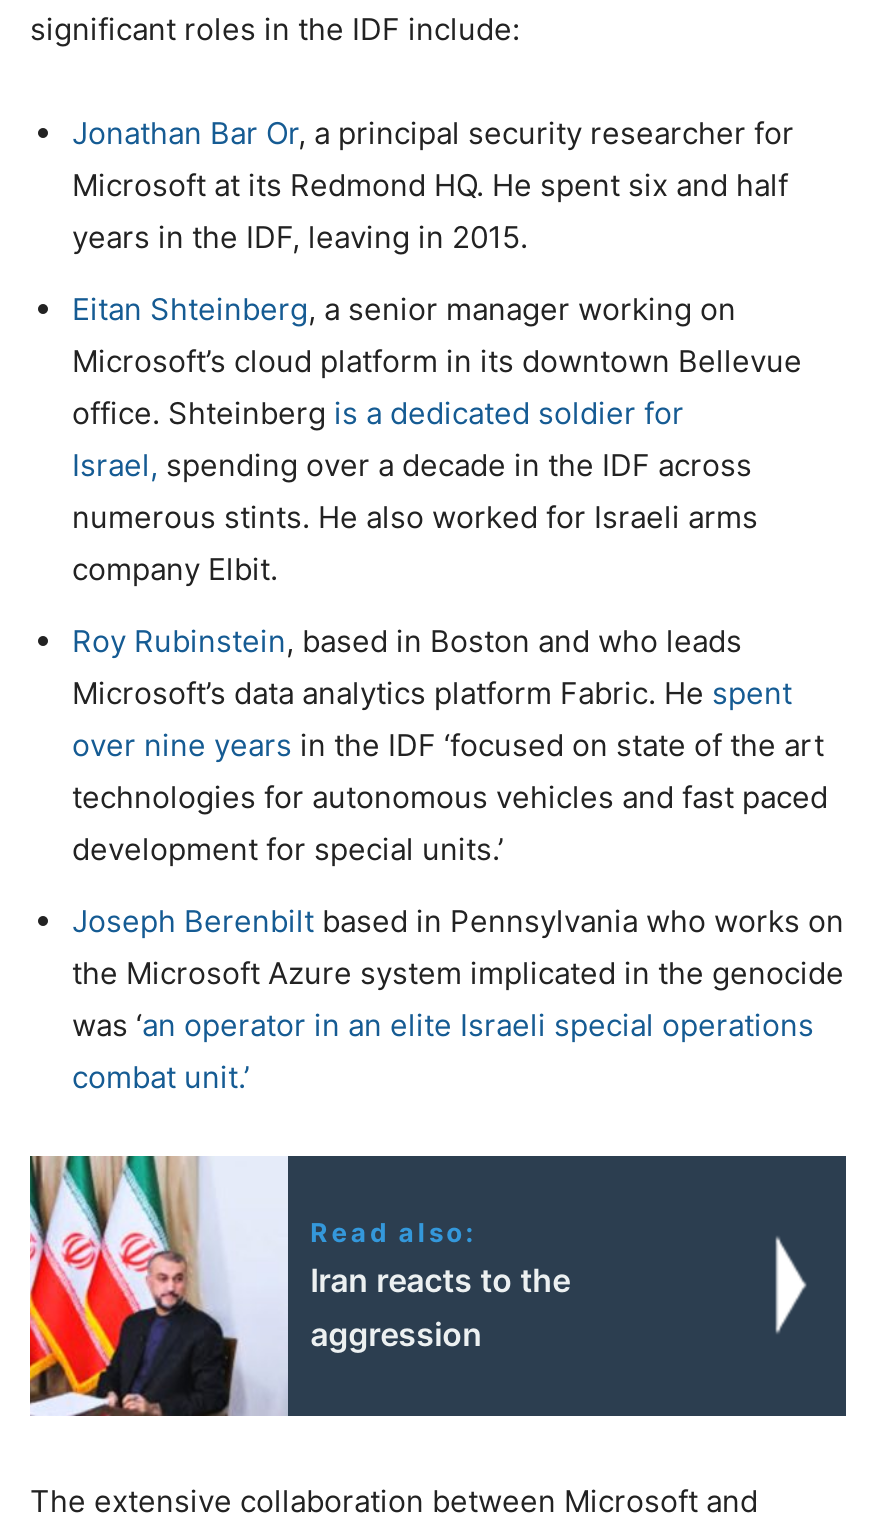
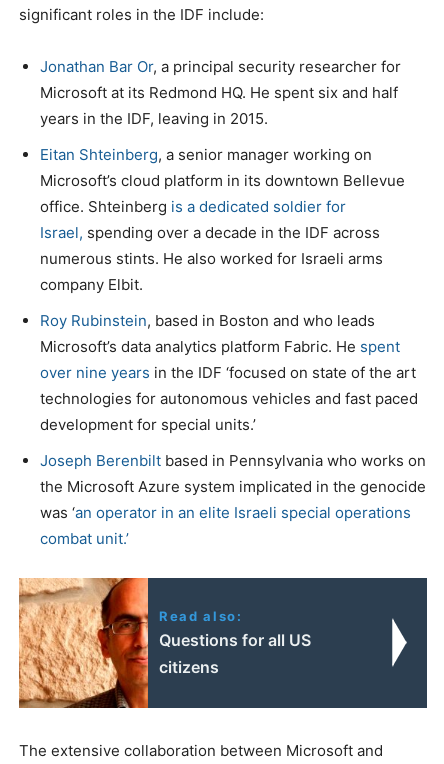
- [image]
- Iran reacts to the
- aggression
+ [image]
+ Questions for all US
+ citizens
